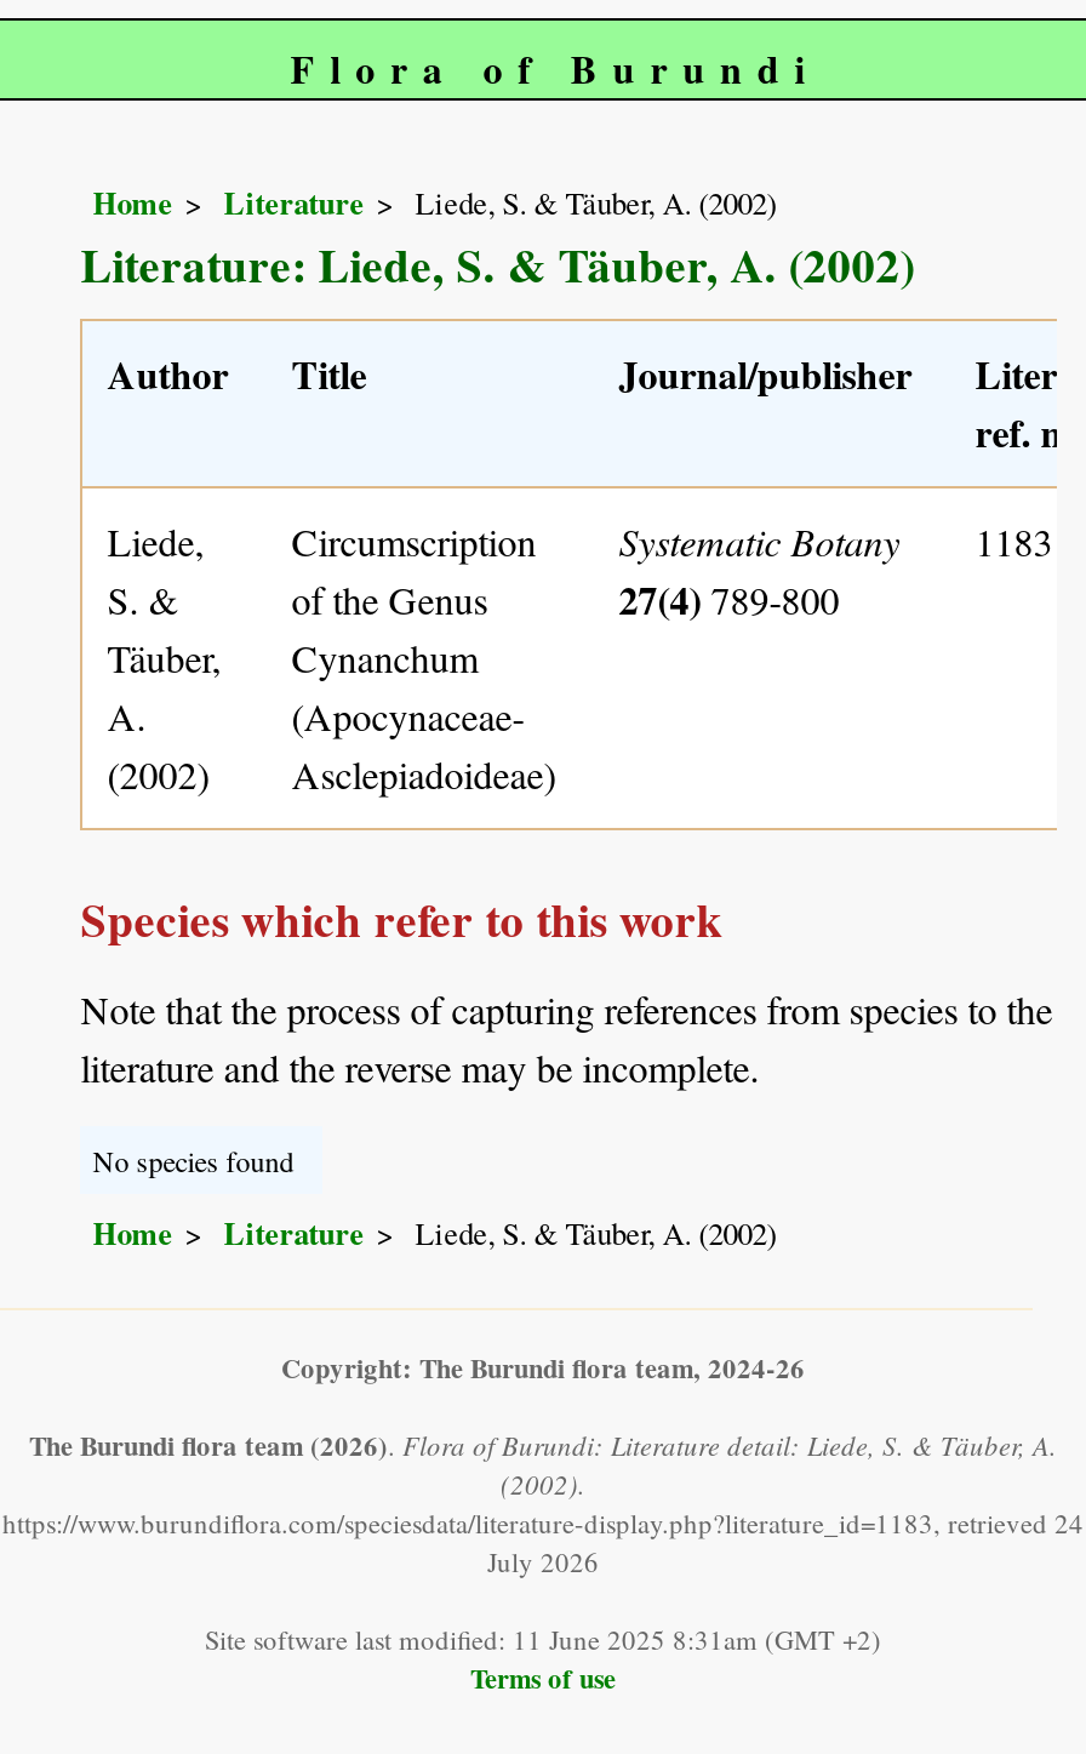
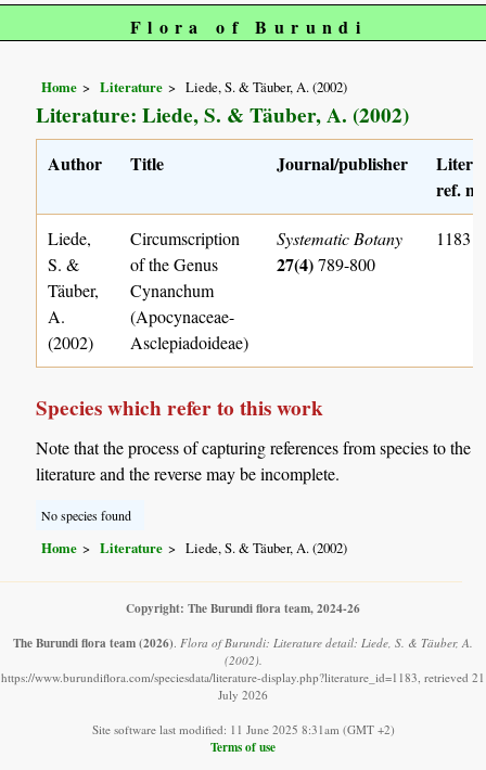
- https://www.burundiflora.com/speciesdata/literature-display.php?literature_id=1183, retrieved 24
+ https://www.burundiflora.com/speciesdata/literature-display.php?literature_id=1183, retrieved 21
